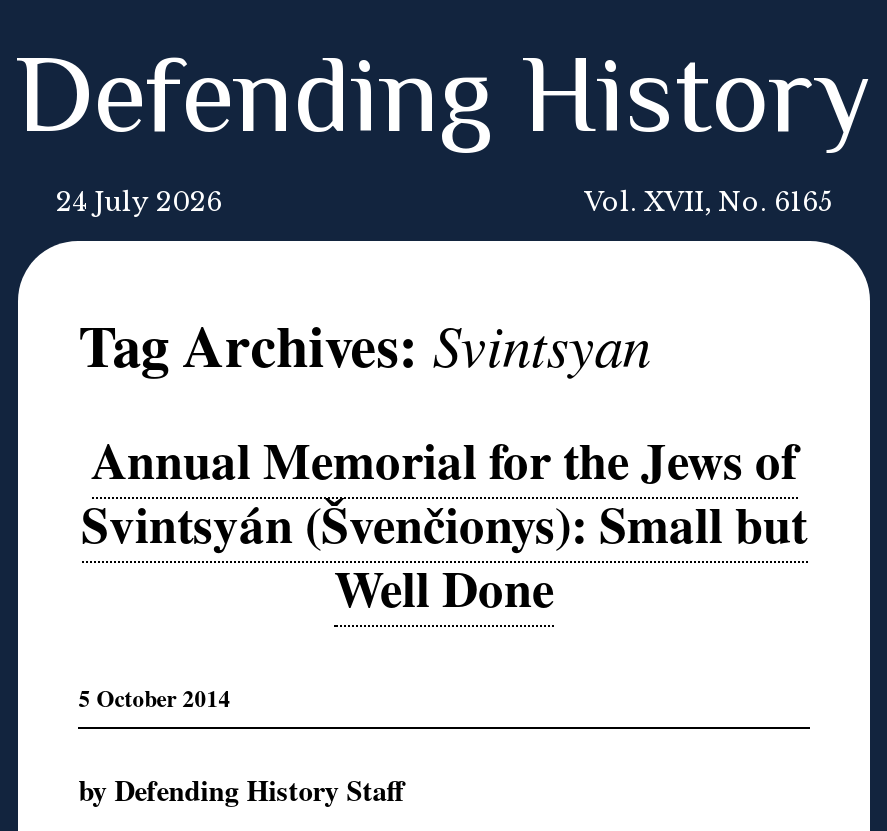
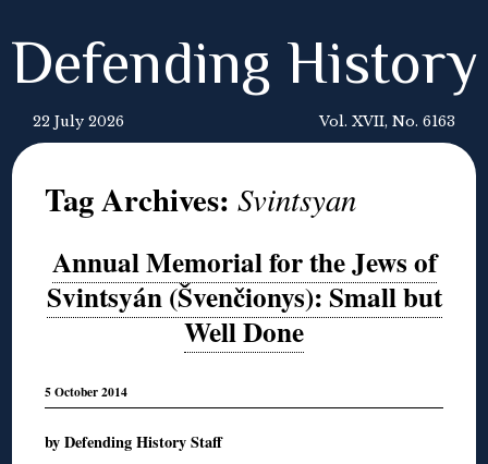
- 24 July 2026
+ 22 July 2026

- Vol. XVII, No. 6165
+ Vol. XVII, No. 6163
